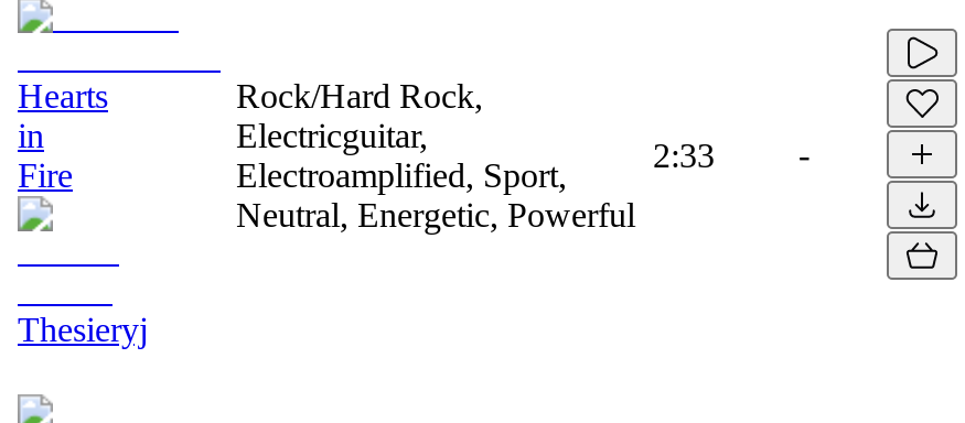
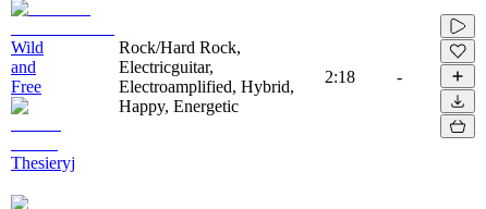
- Hearts
- in
- Fire
+ Wild
+ and
+ Free

- 2:33
+ 2:18

- Electroamplified, Sport,
- Neutral, Energetic, Powerful
+ Electroamplified, Hybrid,
+ Happy, Energetic
